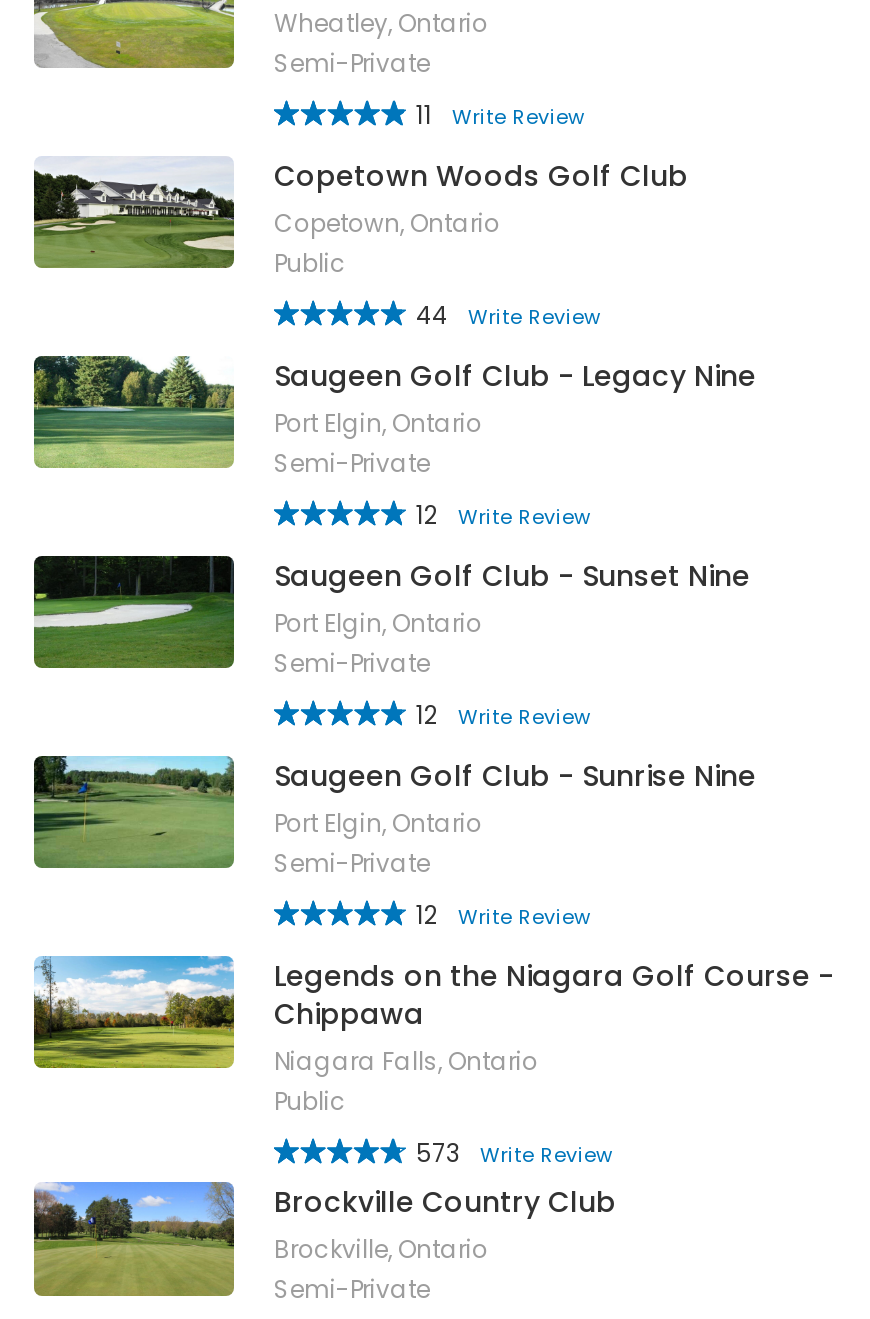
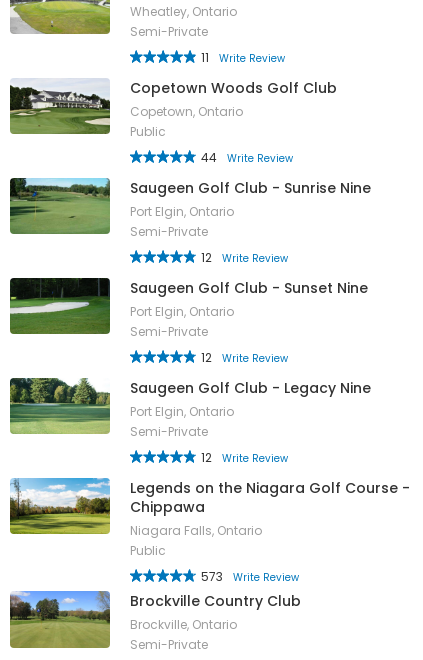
moved down: [image] | Saugeen Golf Club - Legacy Nine

moved up: [image] | Saugeen Golf Club - Sunrise Nine
